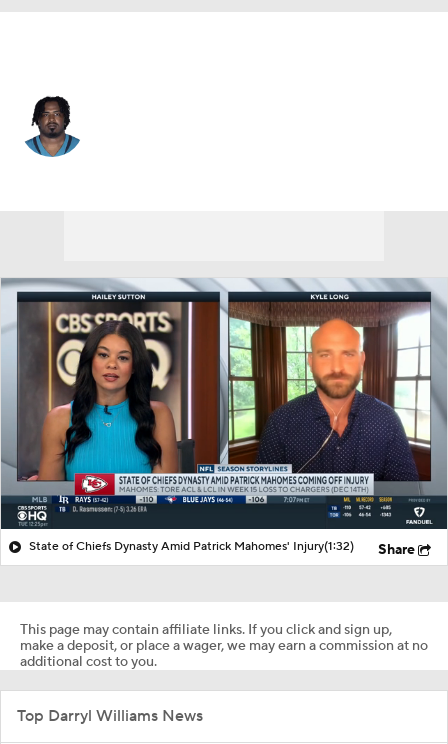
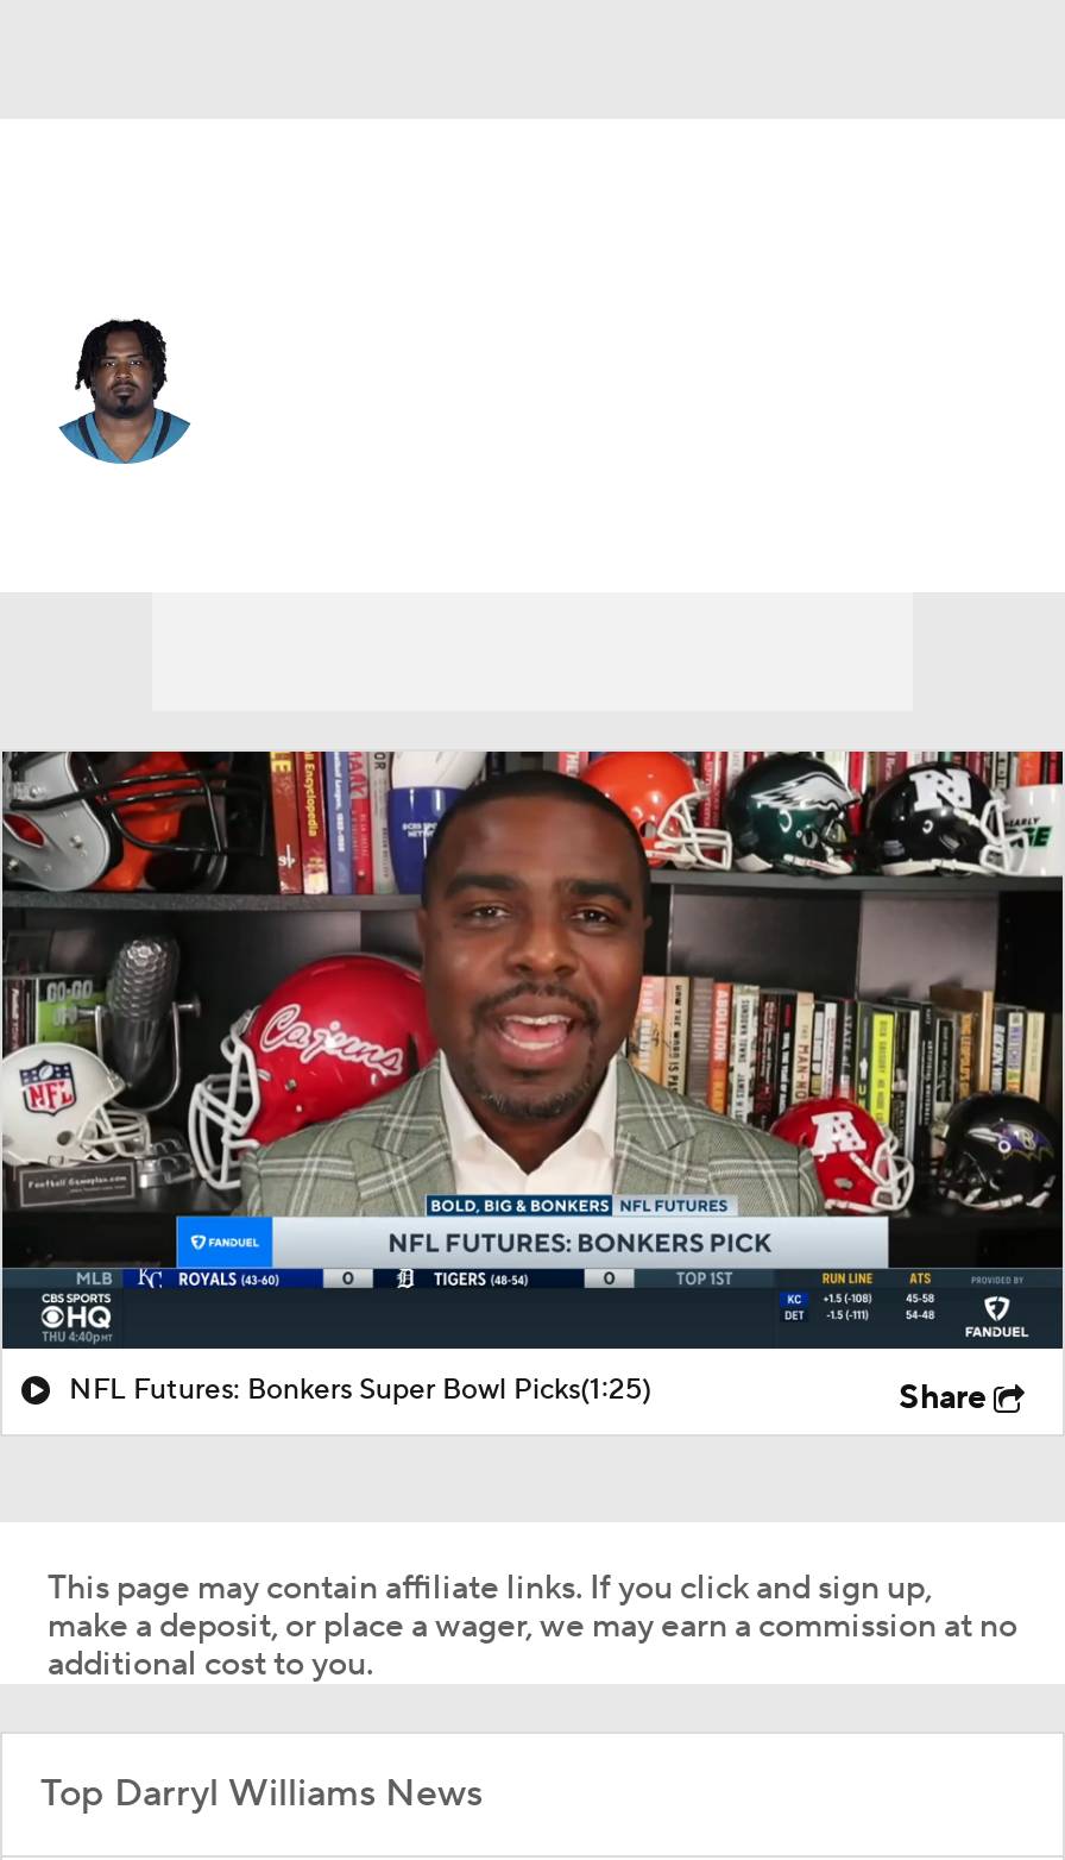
- [image]
- State of Chiefs Dynasty Amid Patrick Mahomes' Injury(1:32)
+ [image]
+ NFL Futures: Bonkers Super Bowl Picks(1:25)
